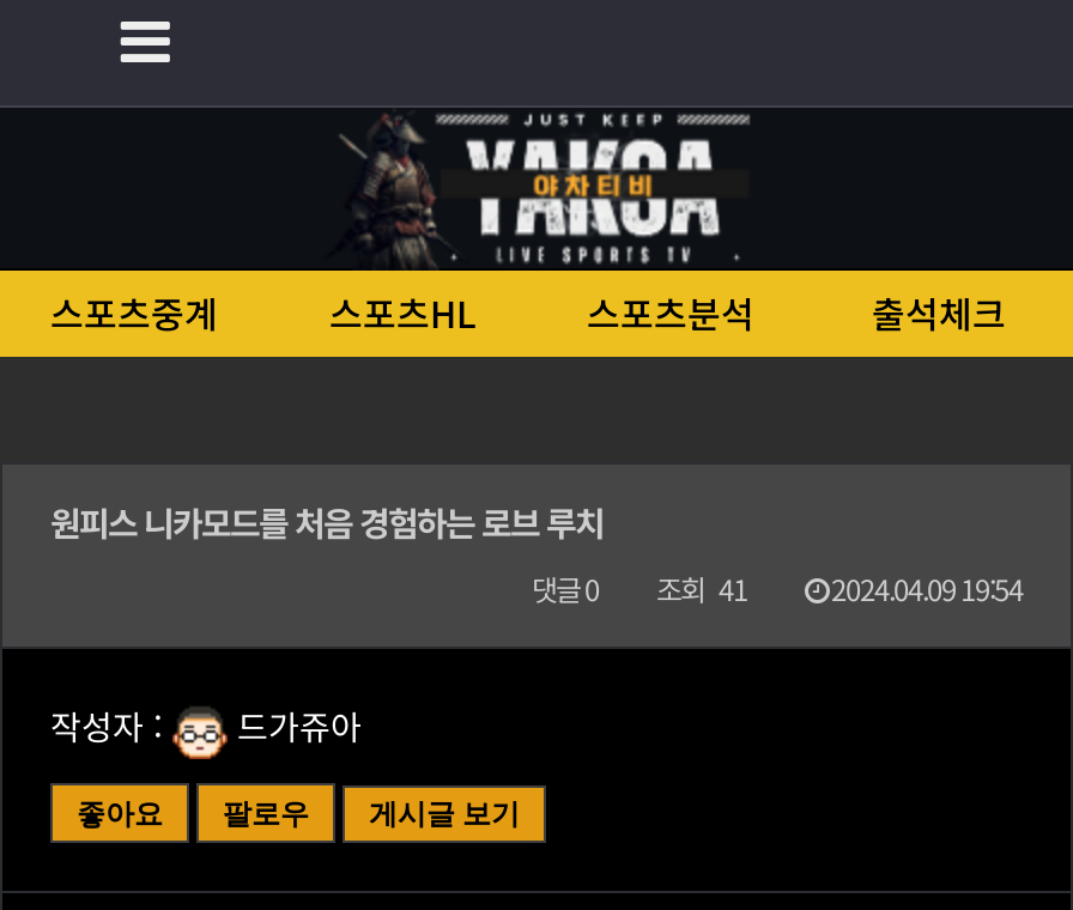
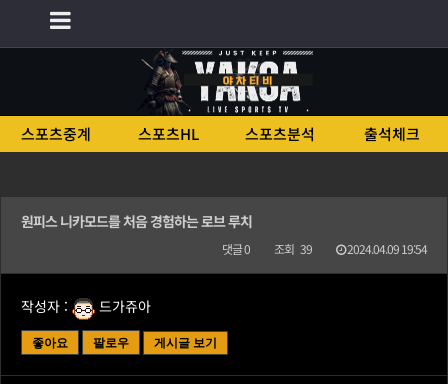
- 댓글 0 조회 41 2024.04.09 19:54
+ 댓글 0 조회 39 2024.04.09 19:54
